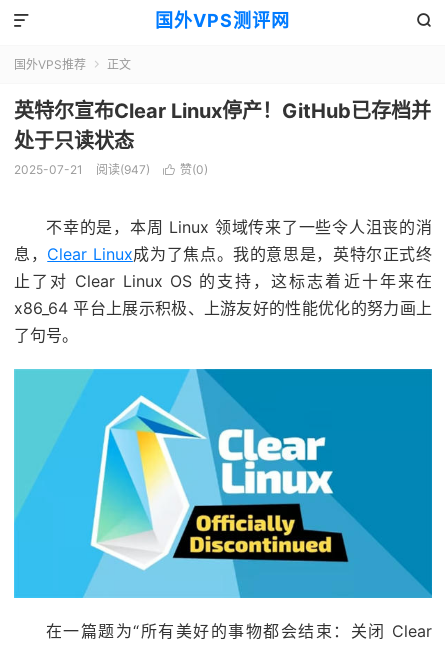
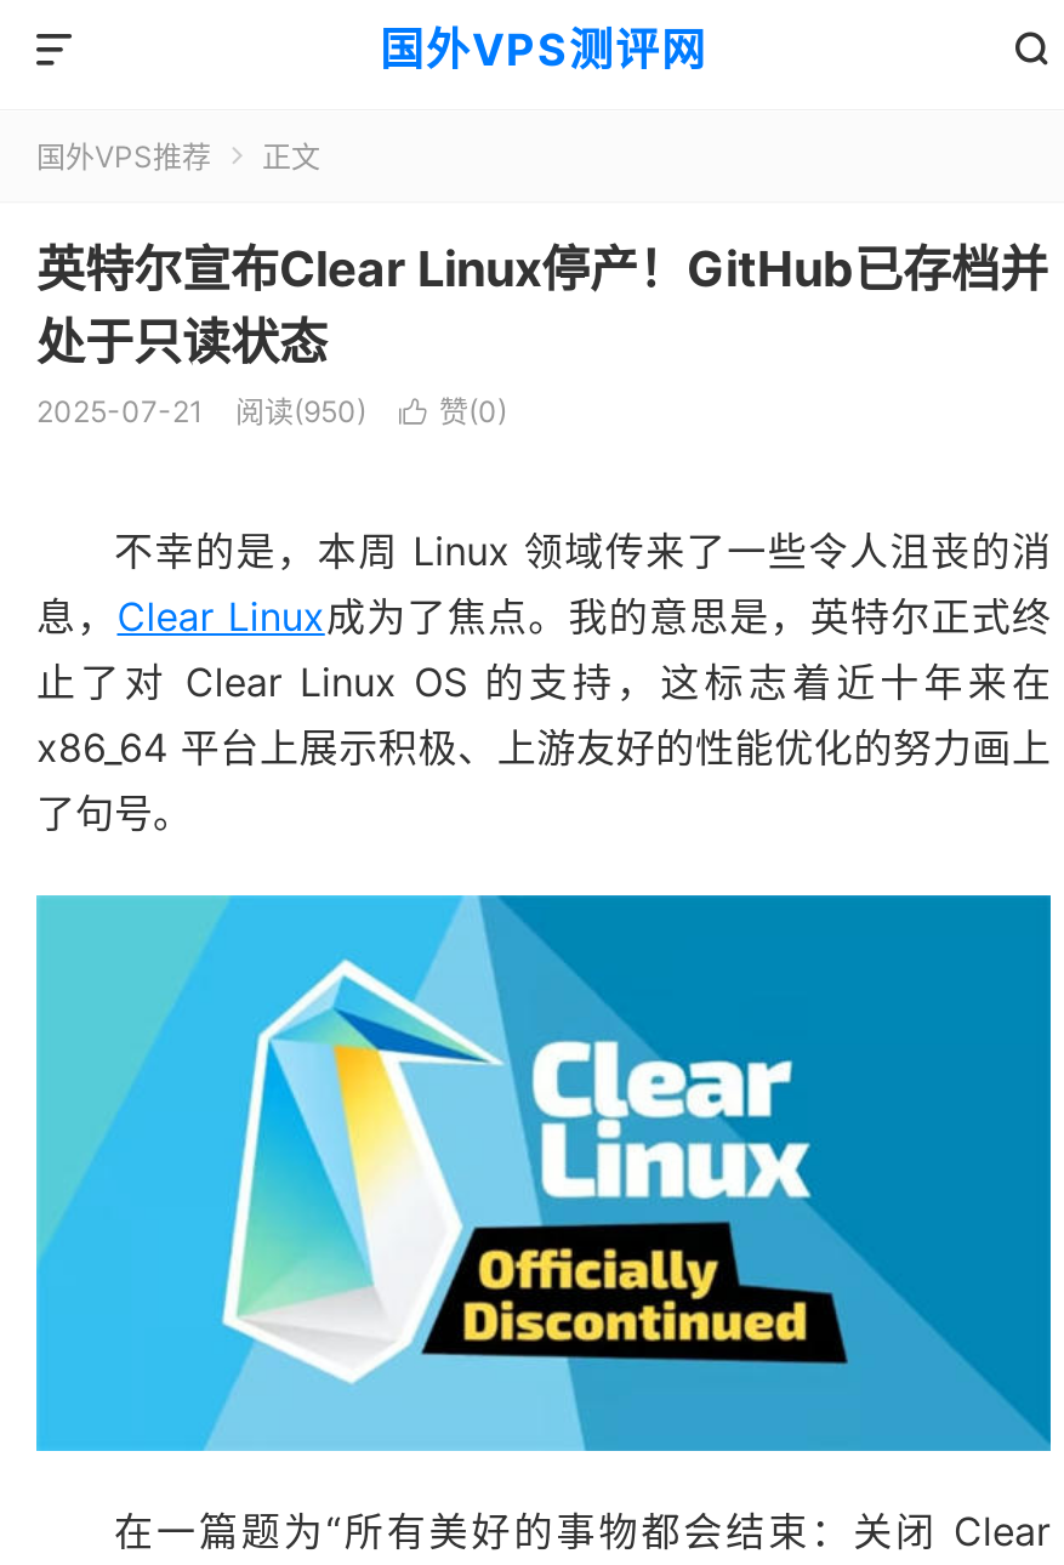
- 阅读(947)
+ 阅读(950)
